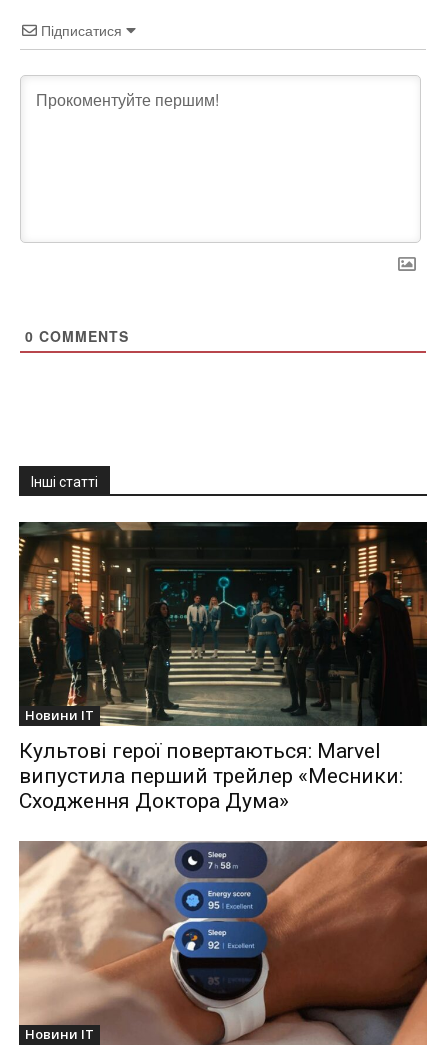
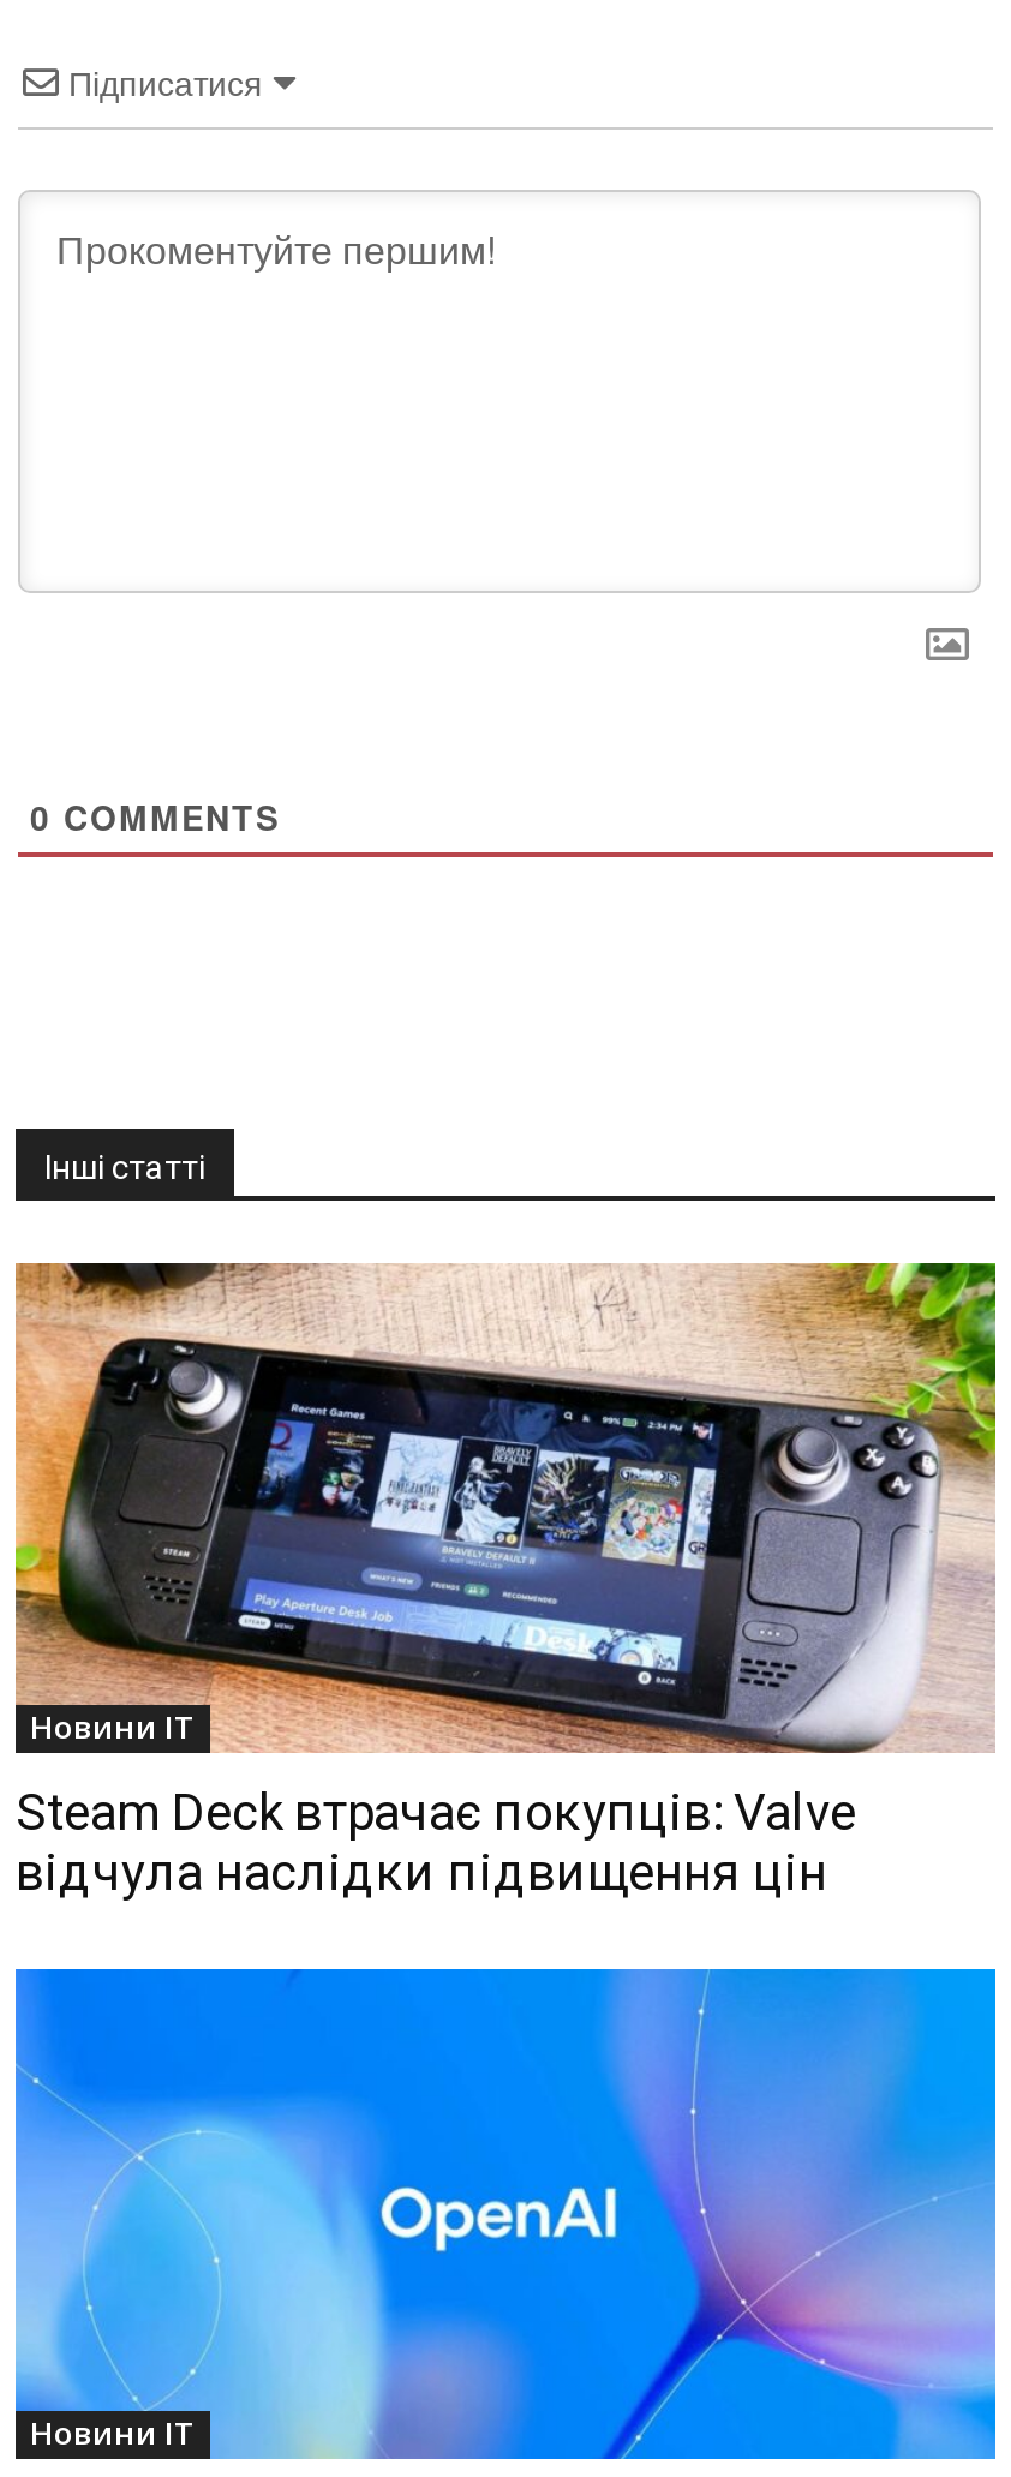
- [image]
- Культові герої повертаються: Marvel
- випустила перший трейлер «Месники:
- Сходження Доктора Дума»
+ [image]
+ Steam Deck втрачає покупців: Valve
+ відчула наслідки підвищення цін

- [image]
+ [image]
